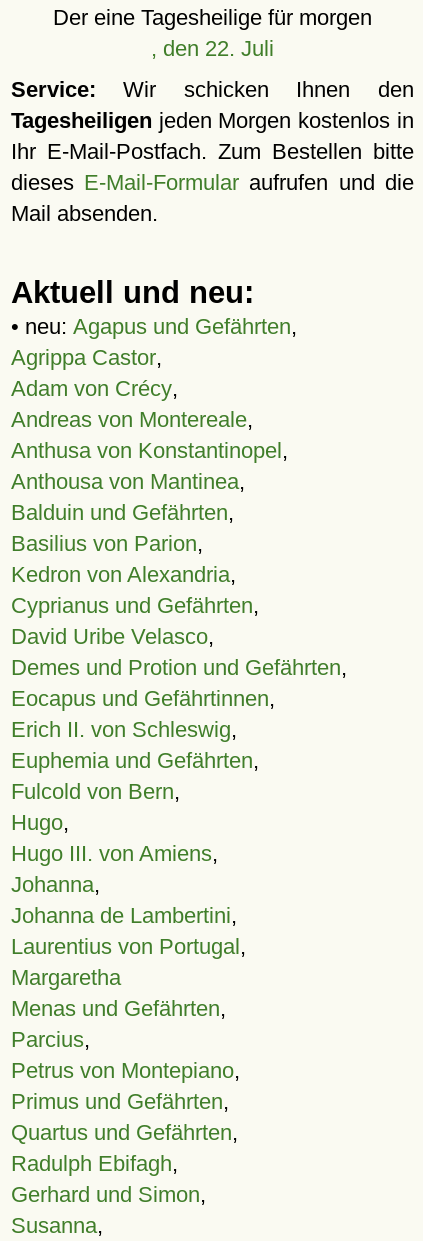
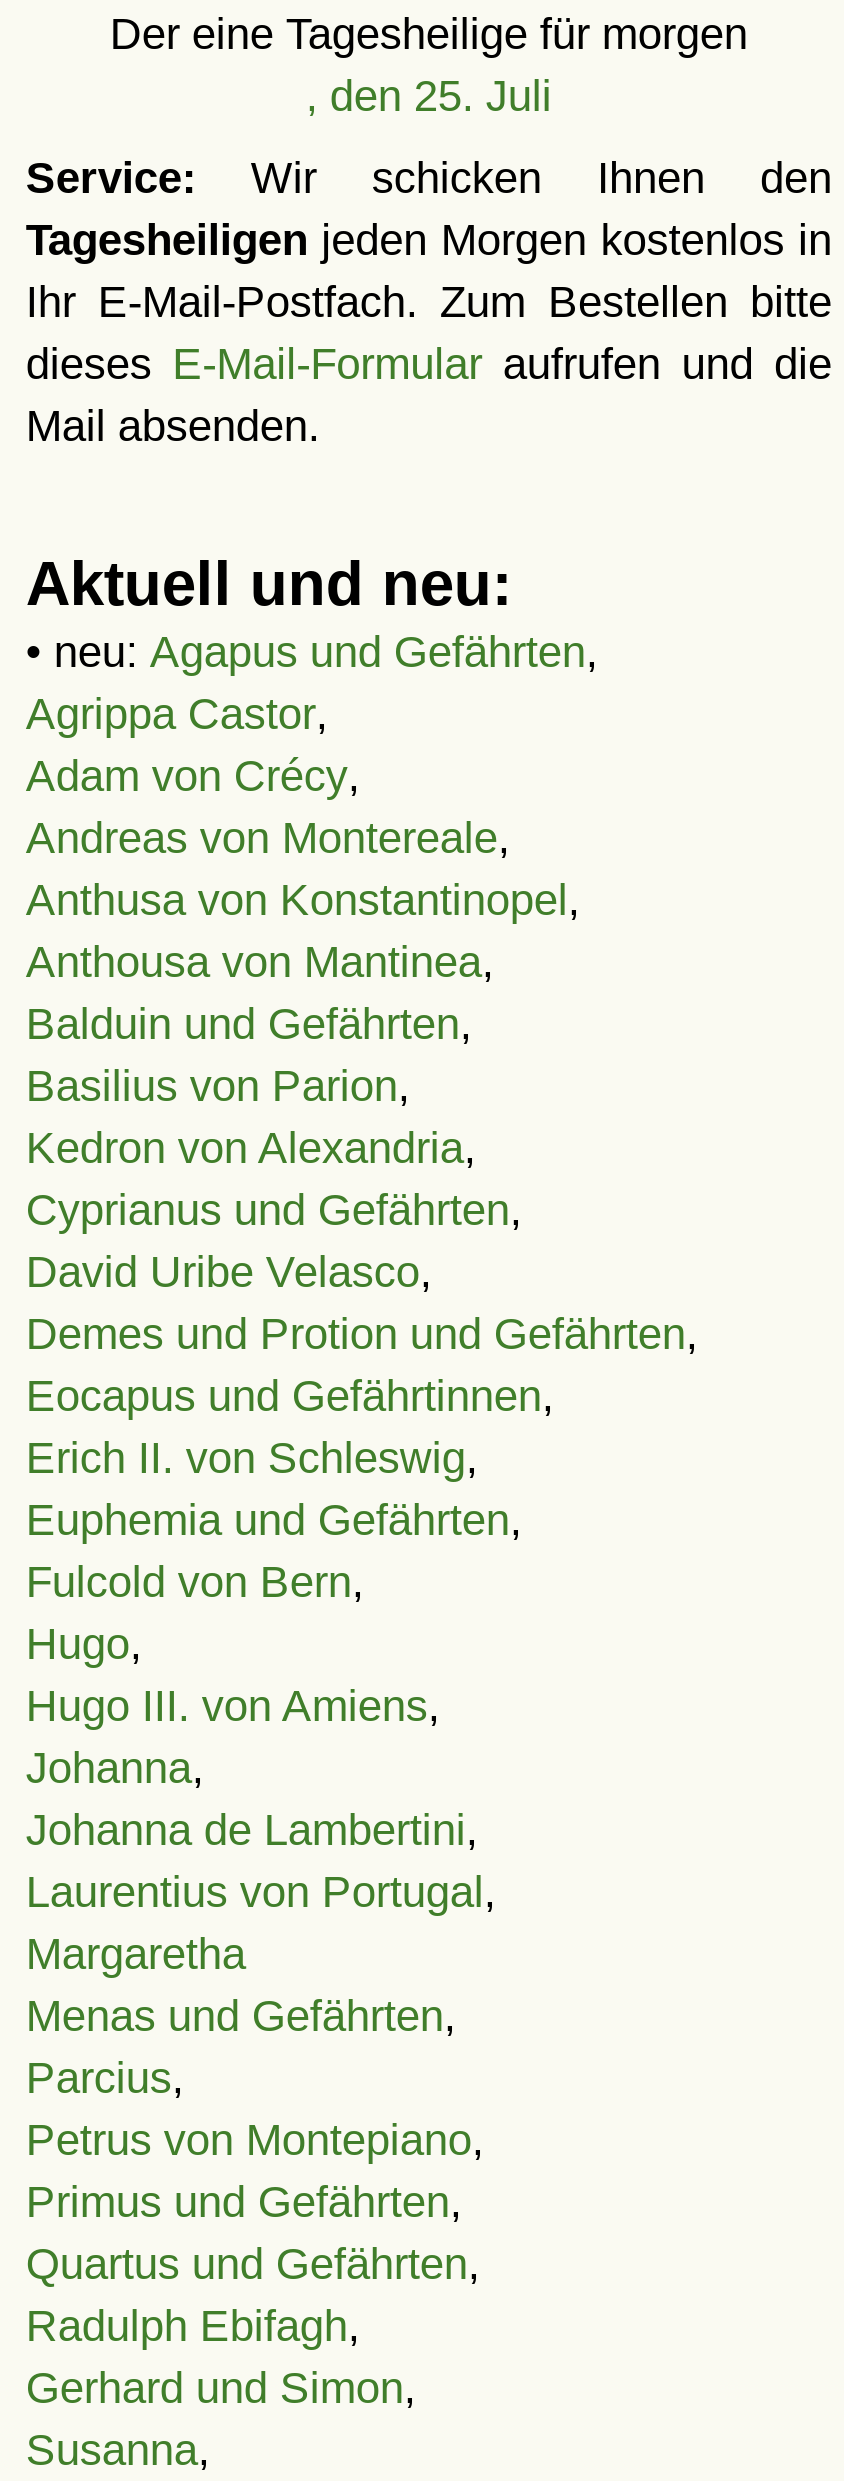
- , den 22. Juli
+ , den 25. Juli
